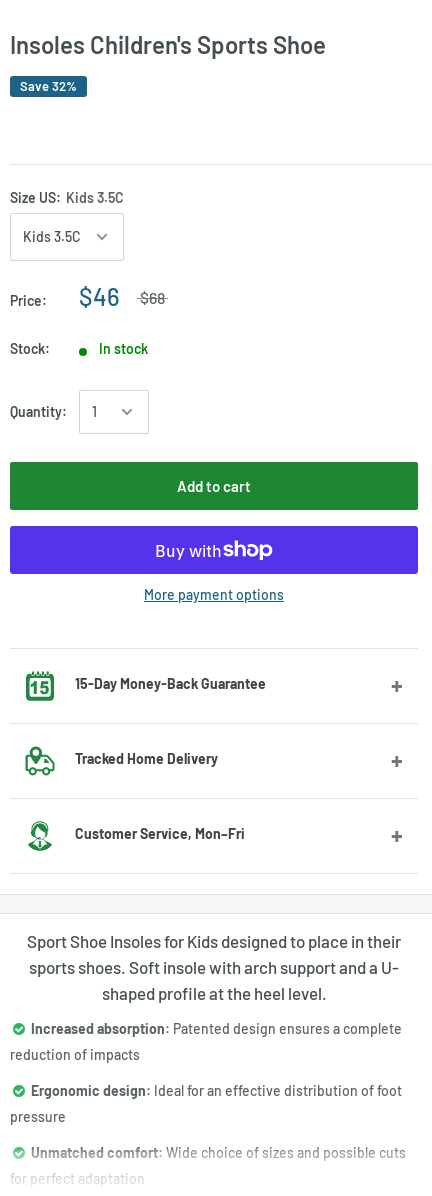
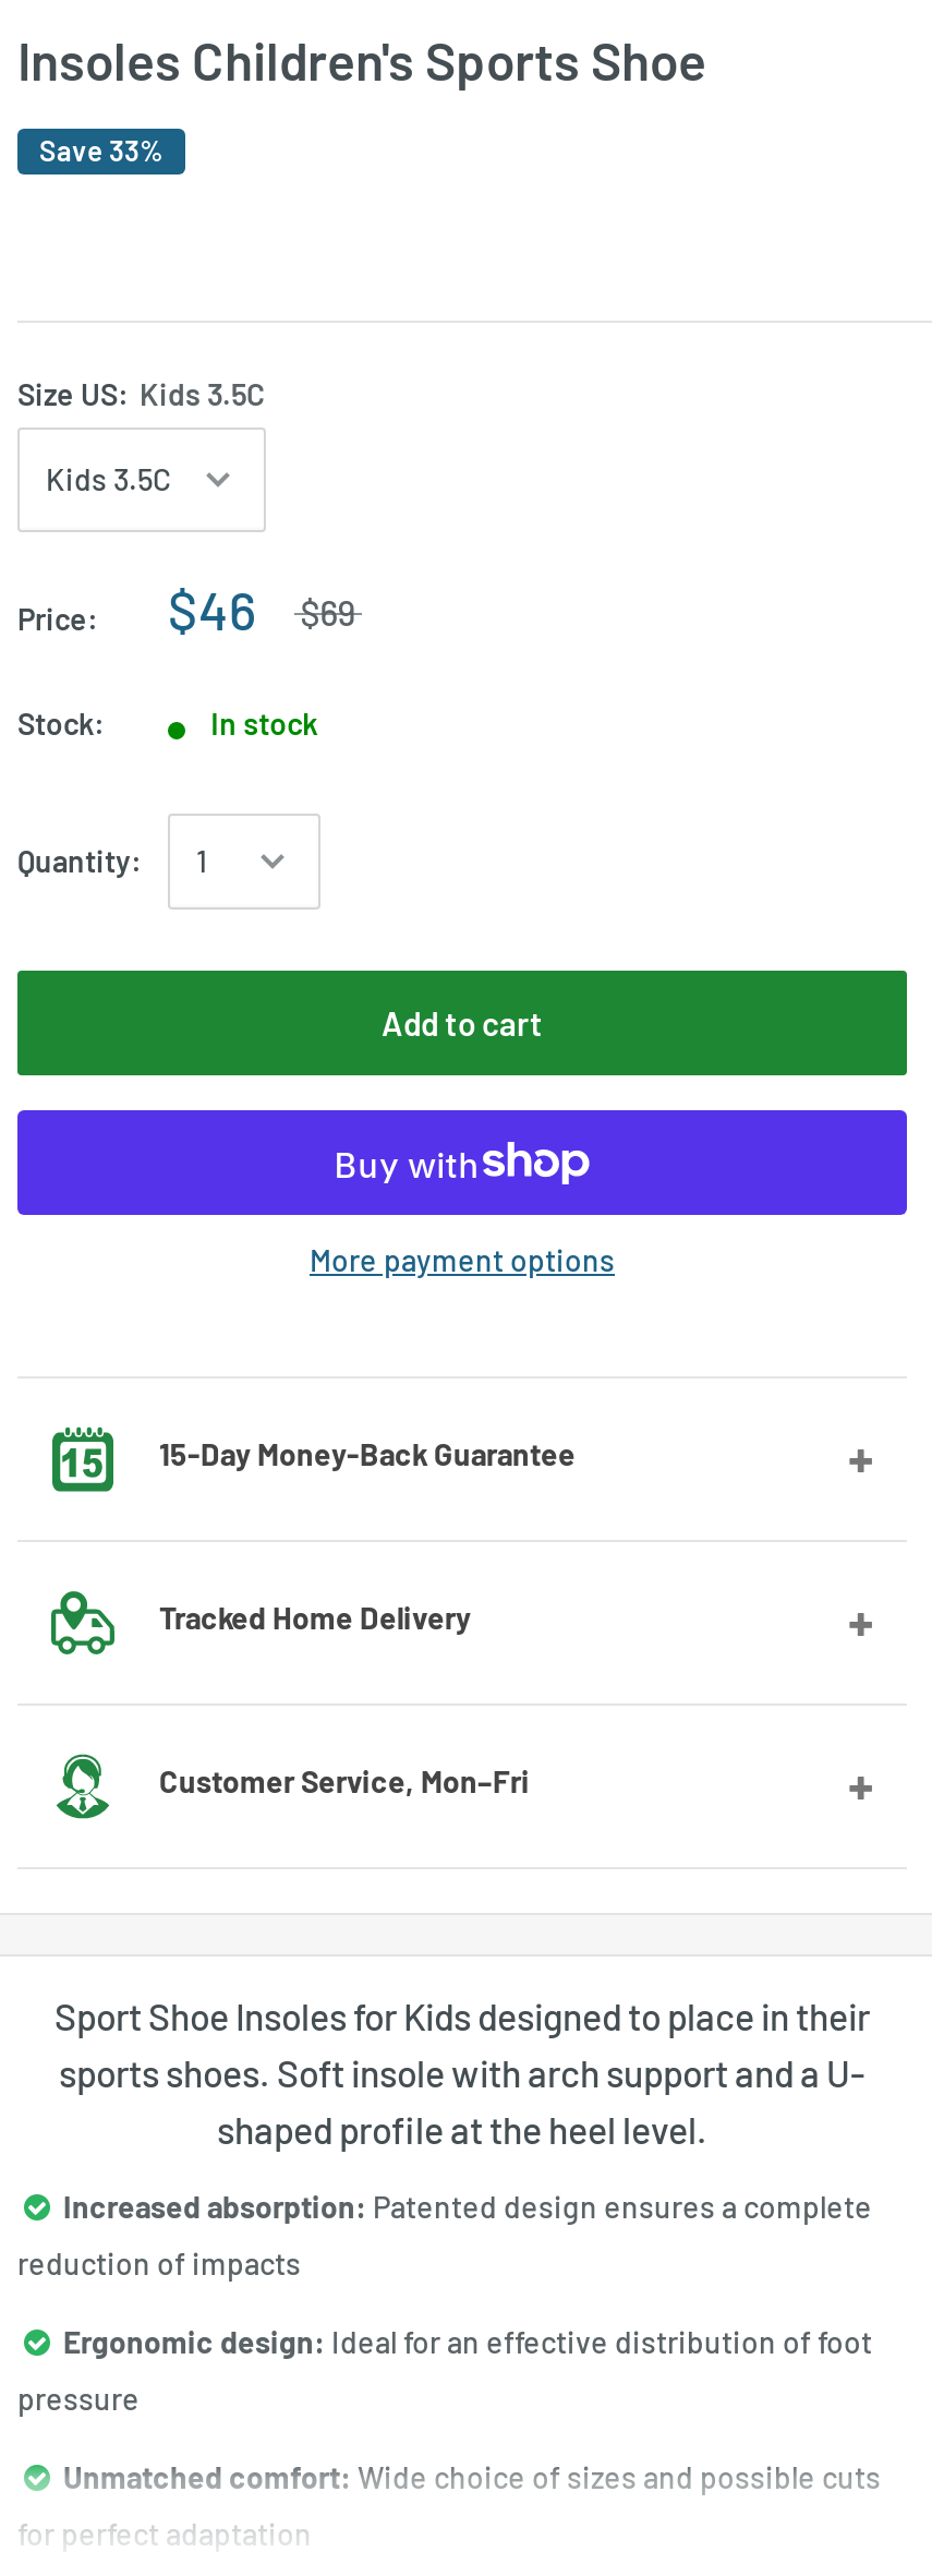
- Save 32%
+ Save 33%

- Price: $46 $68
+ Price: $46 $69
